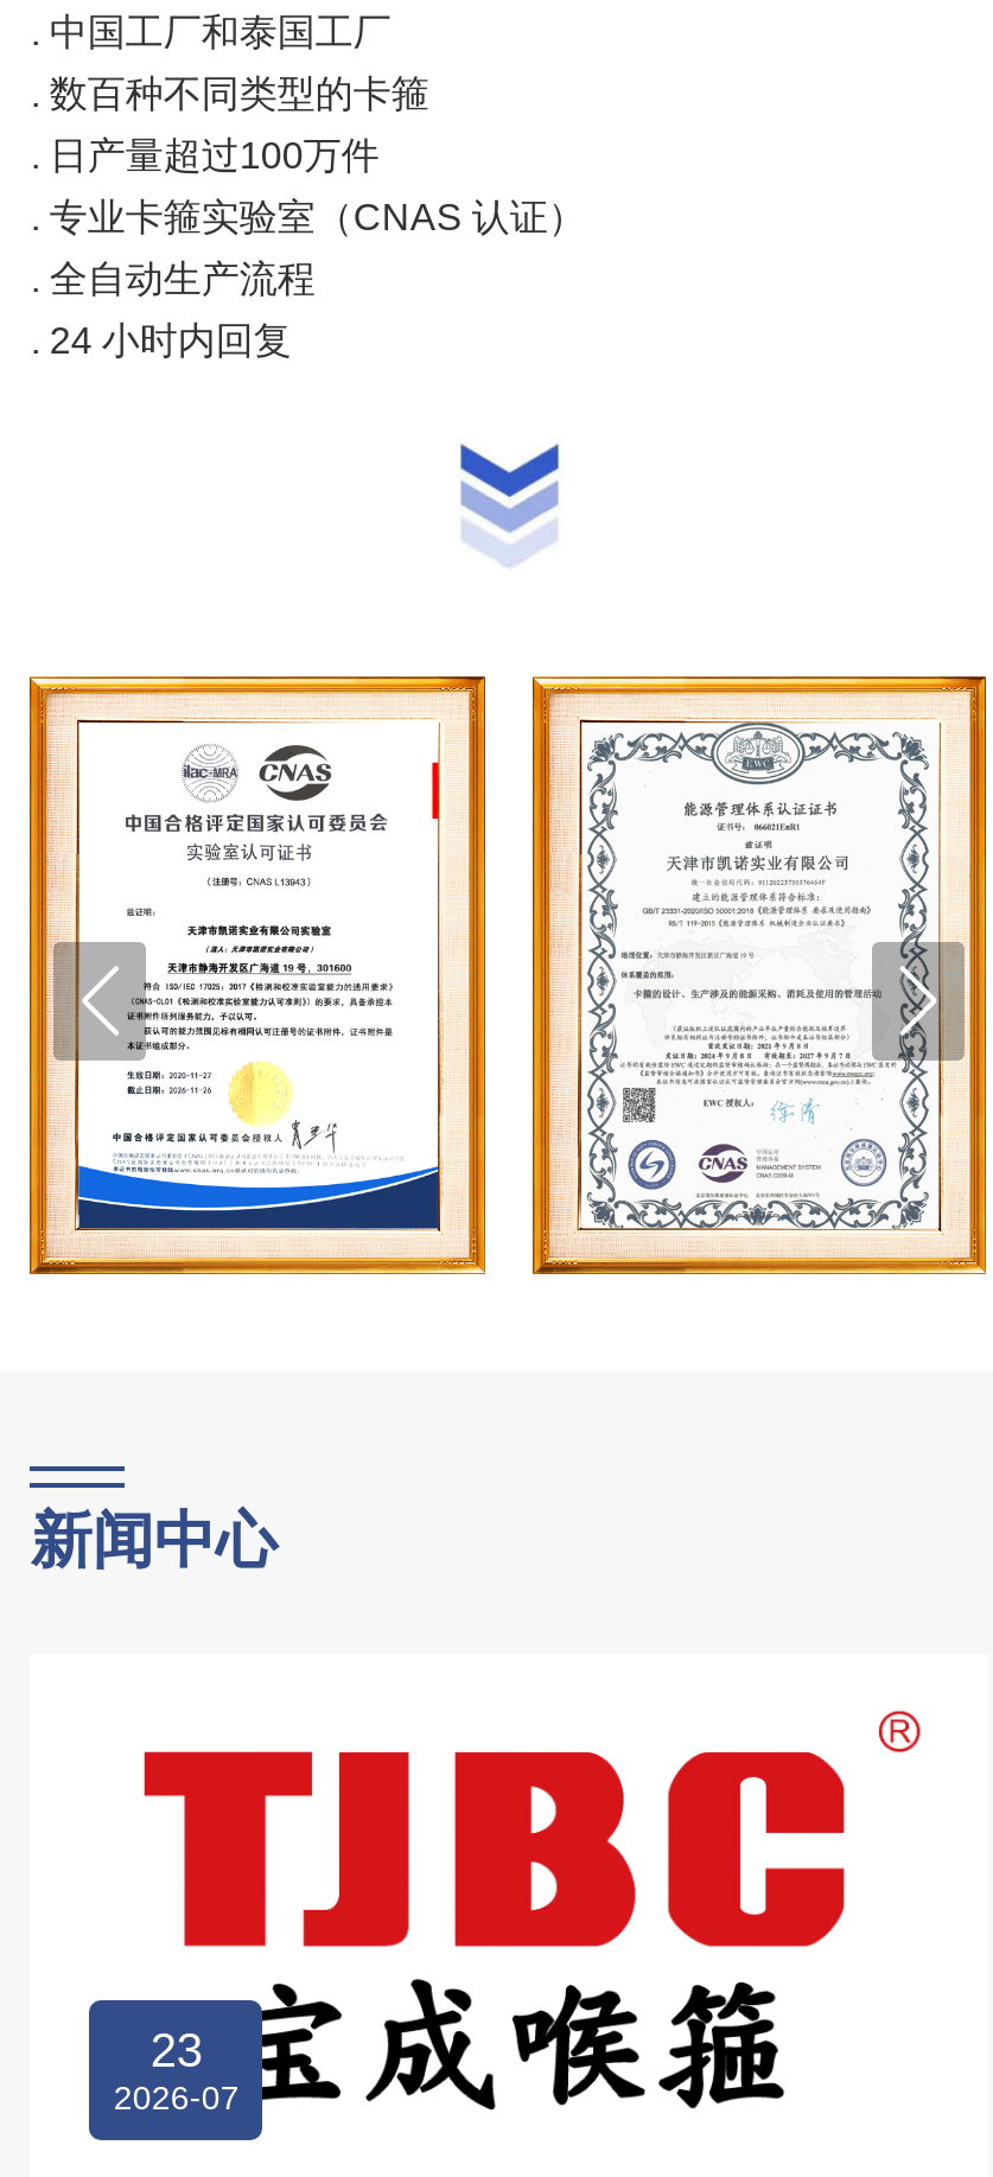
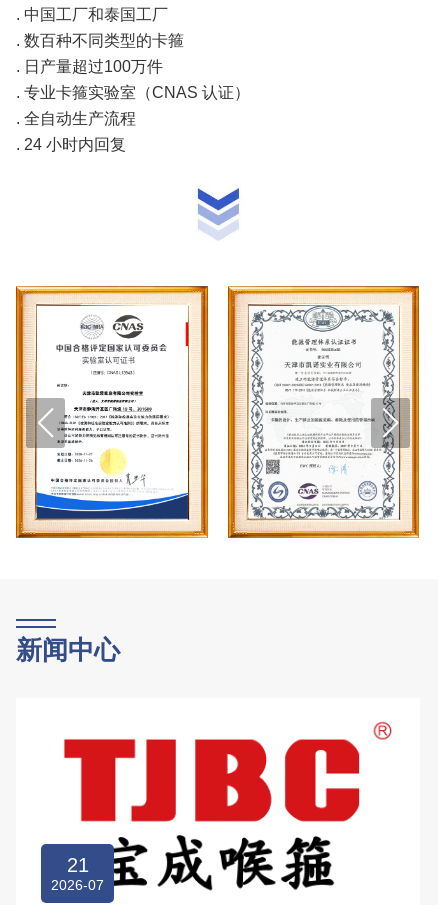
- 23
+ 21
